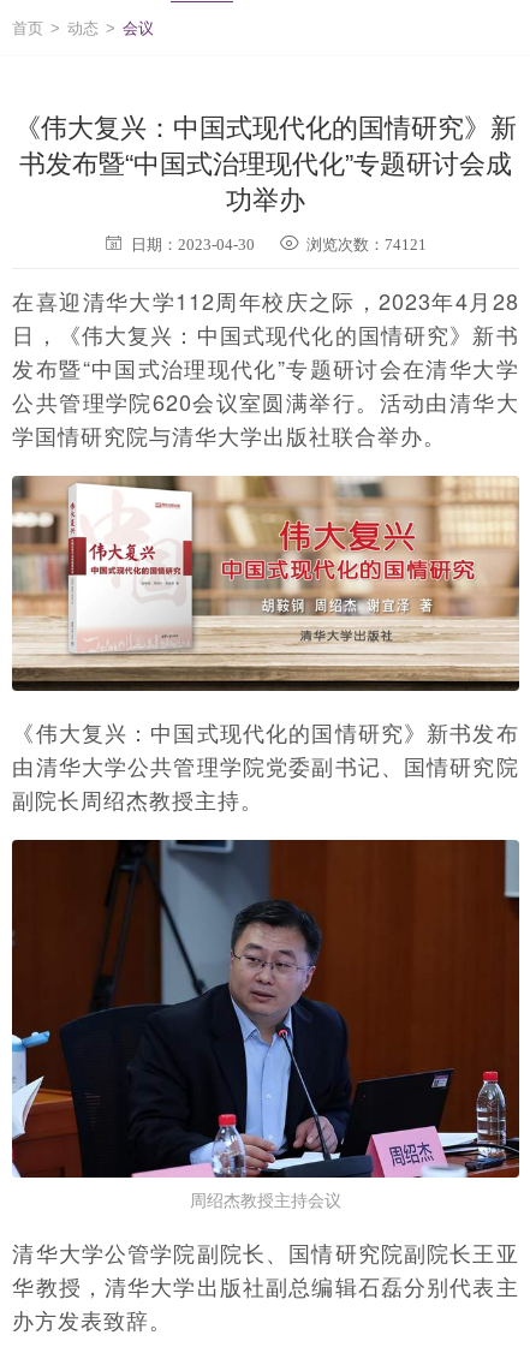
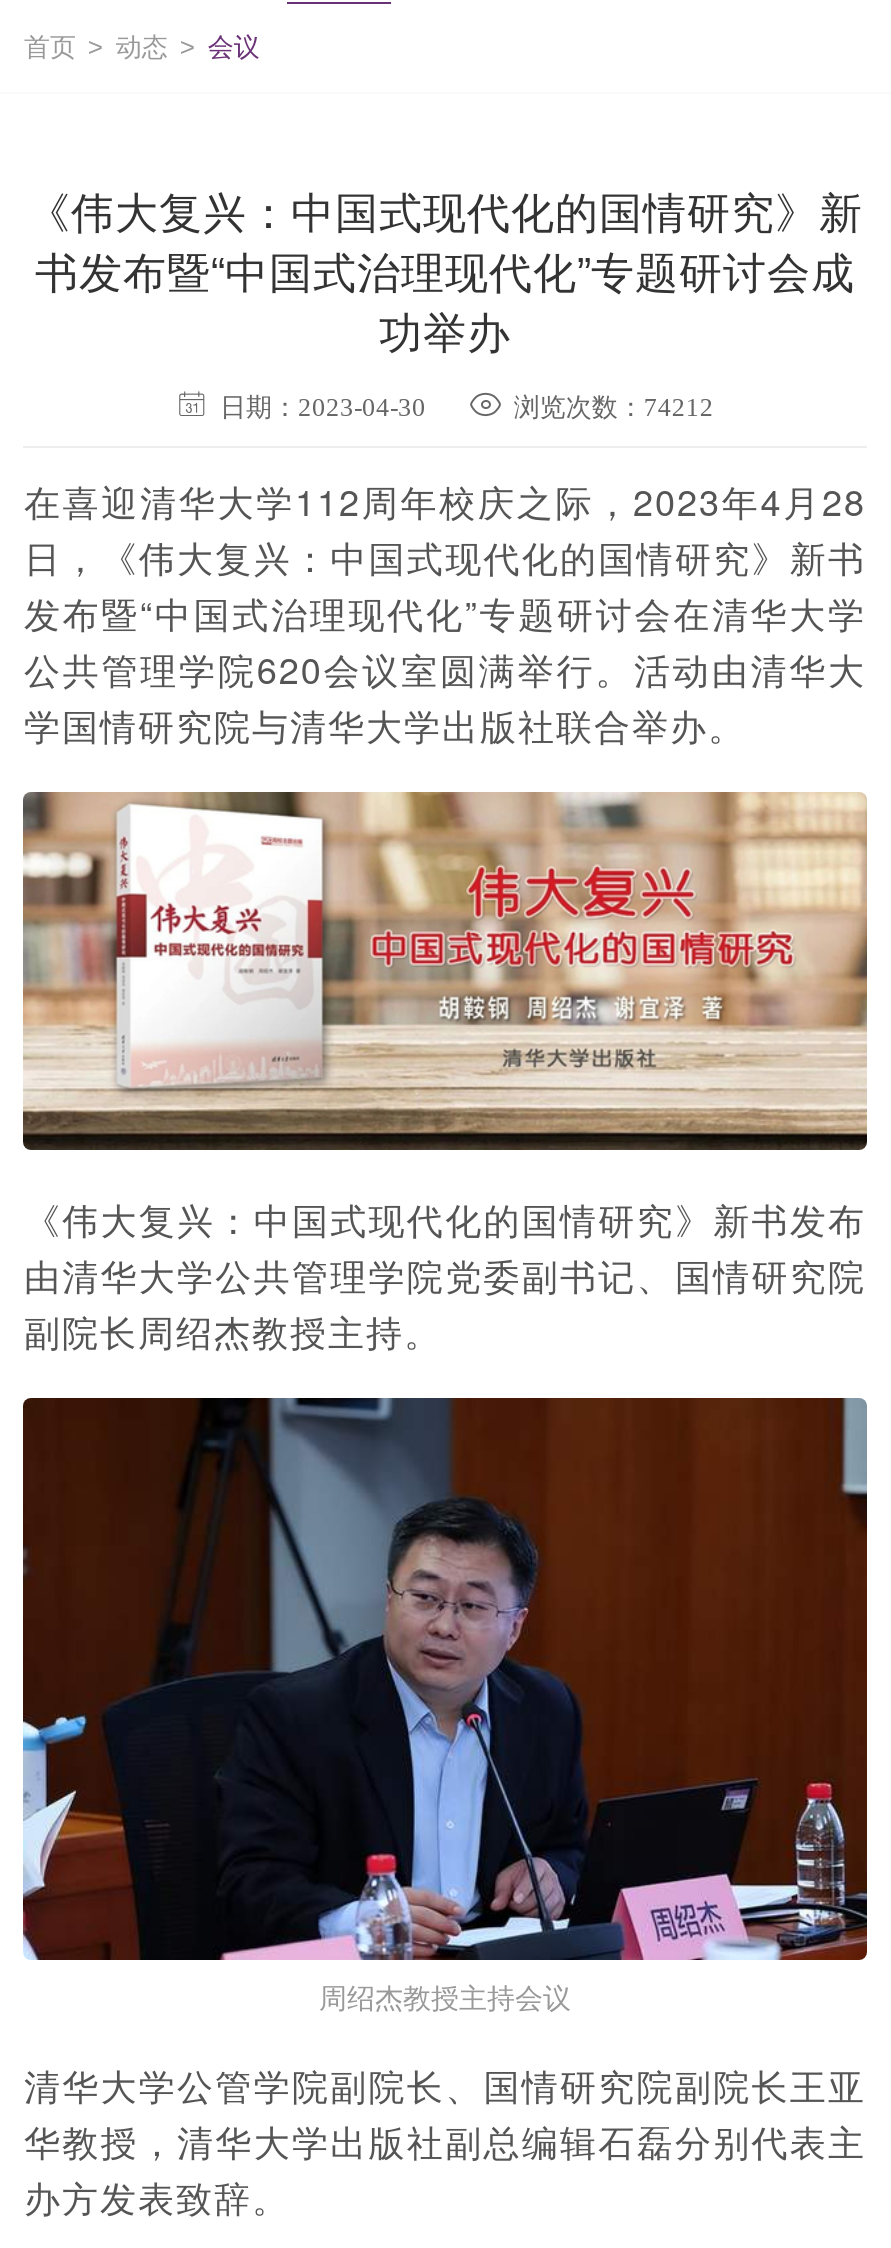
- 浏览次数：74121
+ 浏览次数：74212
